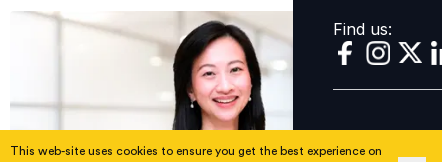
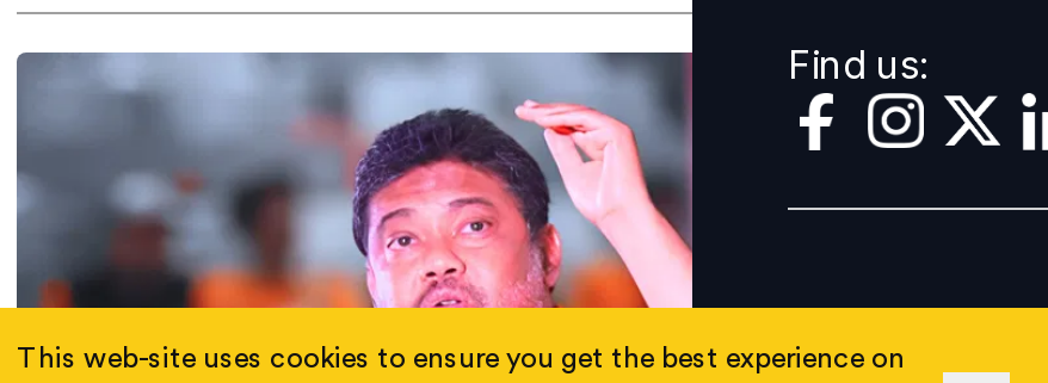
- [image]
+ [image]
